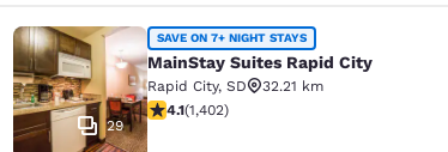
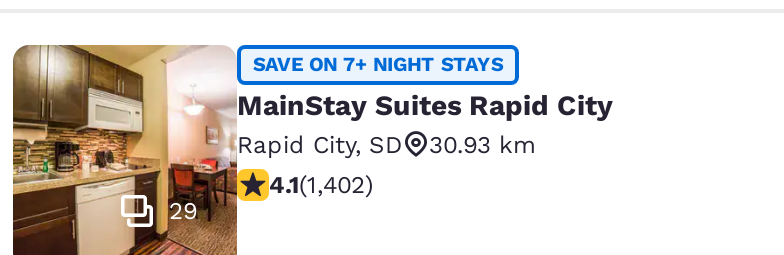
- Rapid City, SD 32.21 km
+ Rapid City, SD 30.93 km
